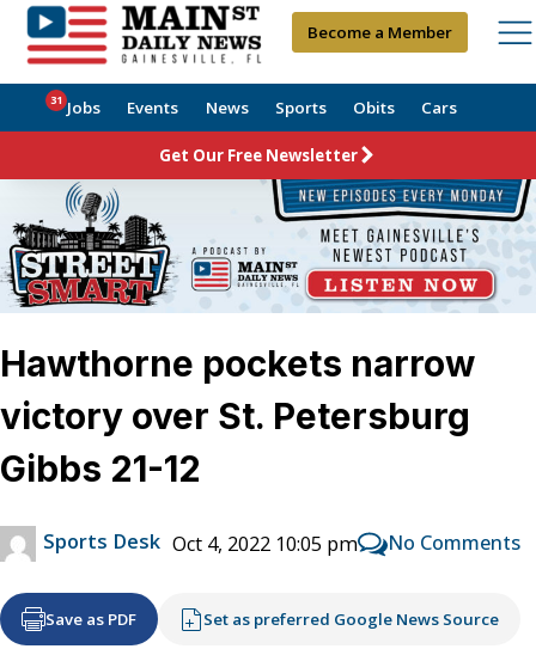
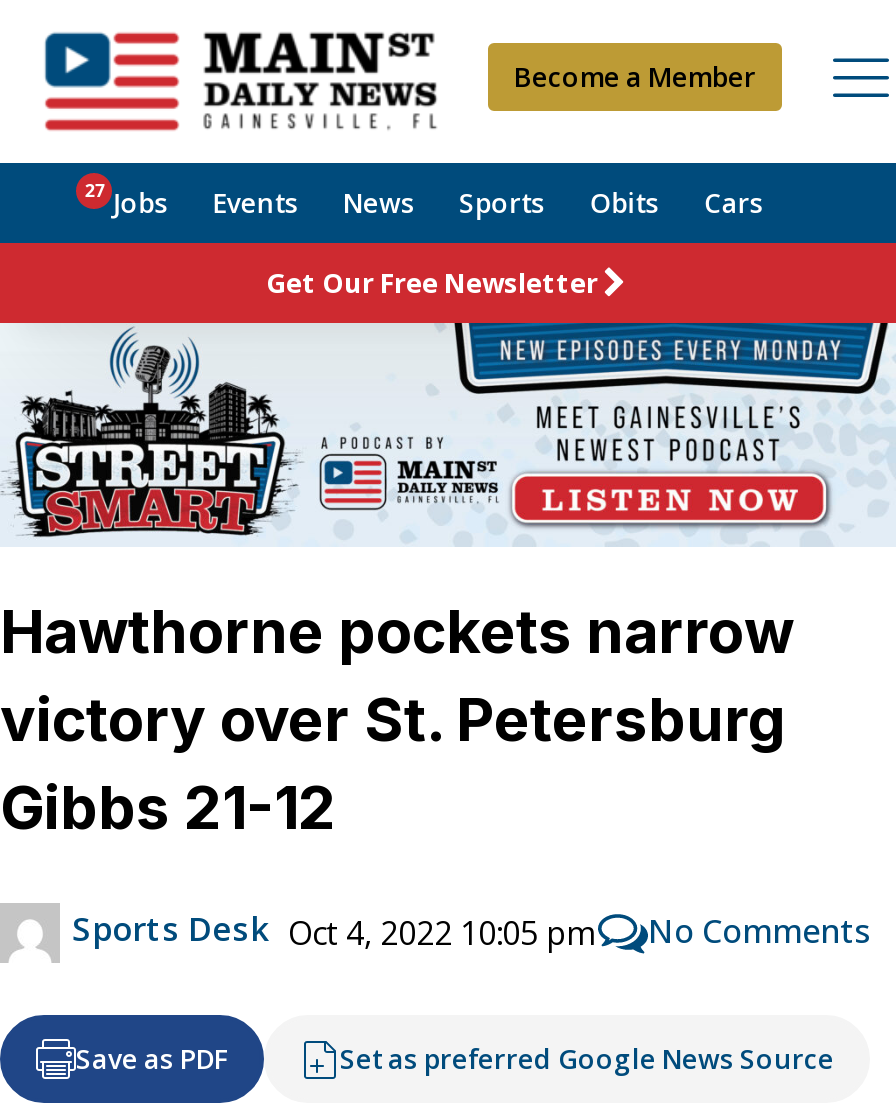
- 31 Jobs Events News Sports Obits Cars
+ 27 Jobs Events News Sports Obits Cars
